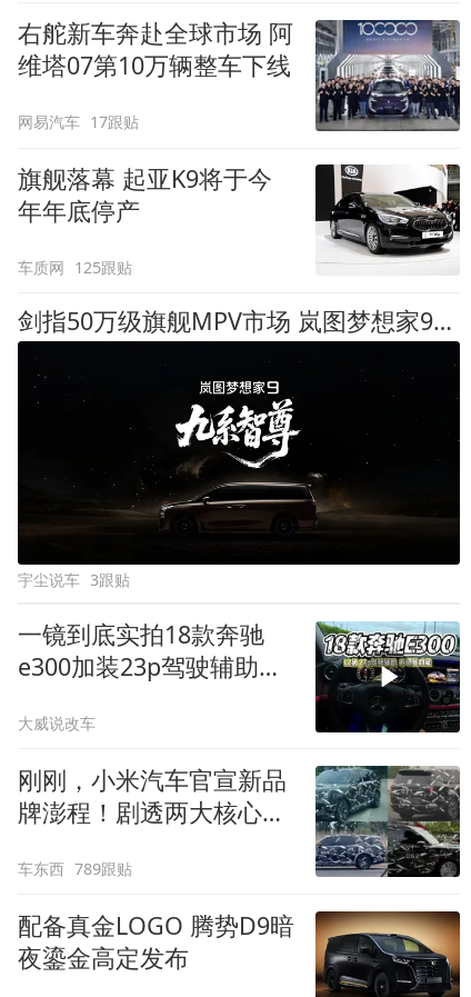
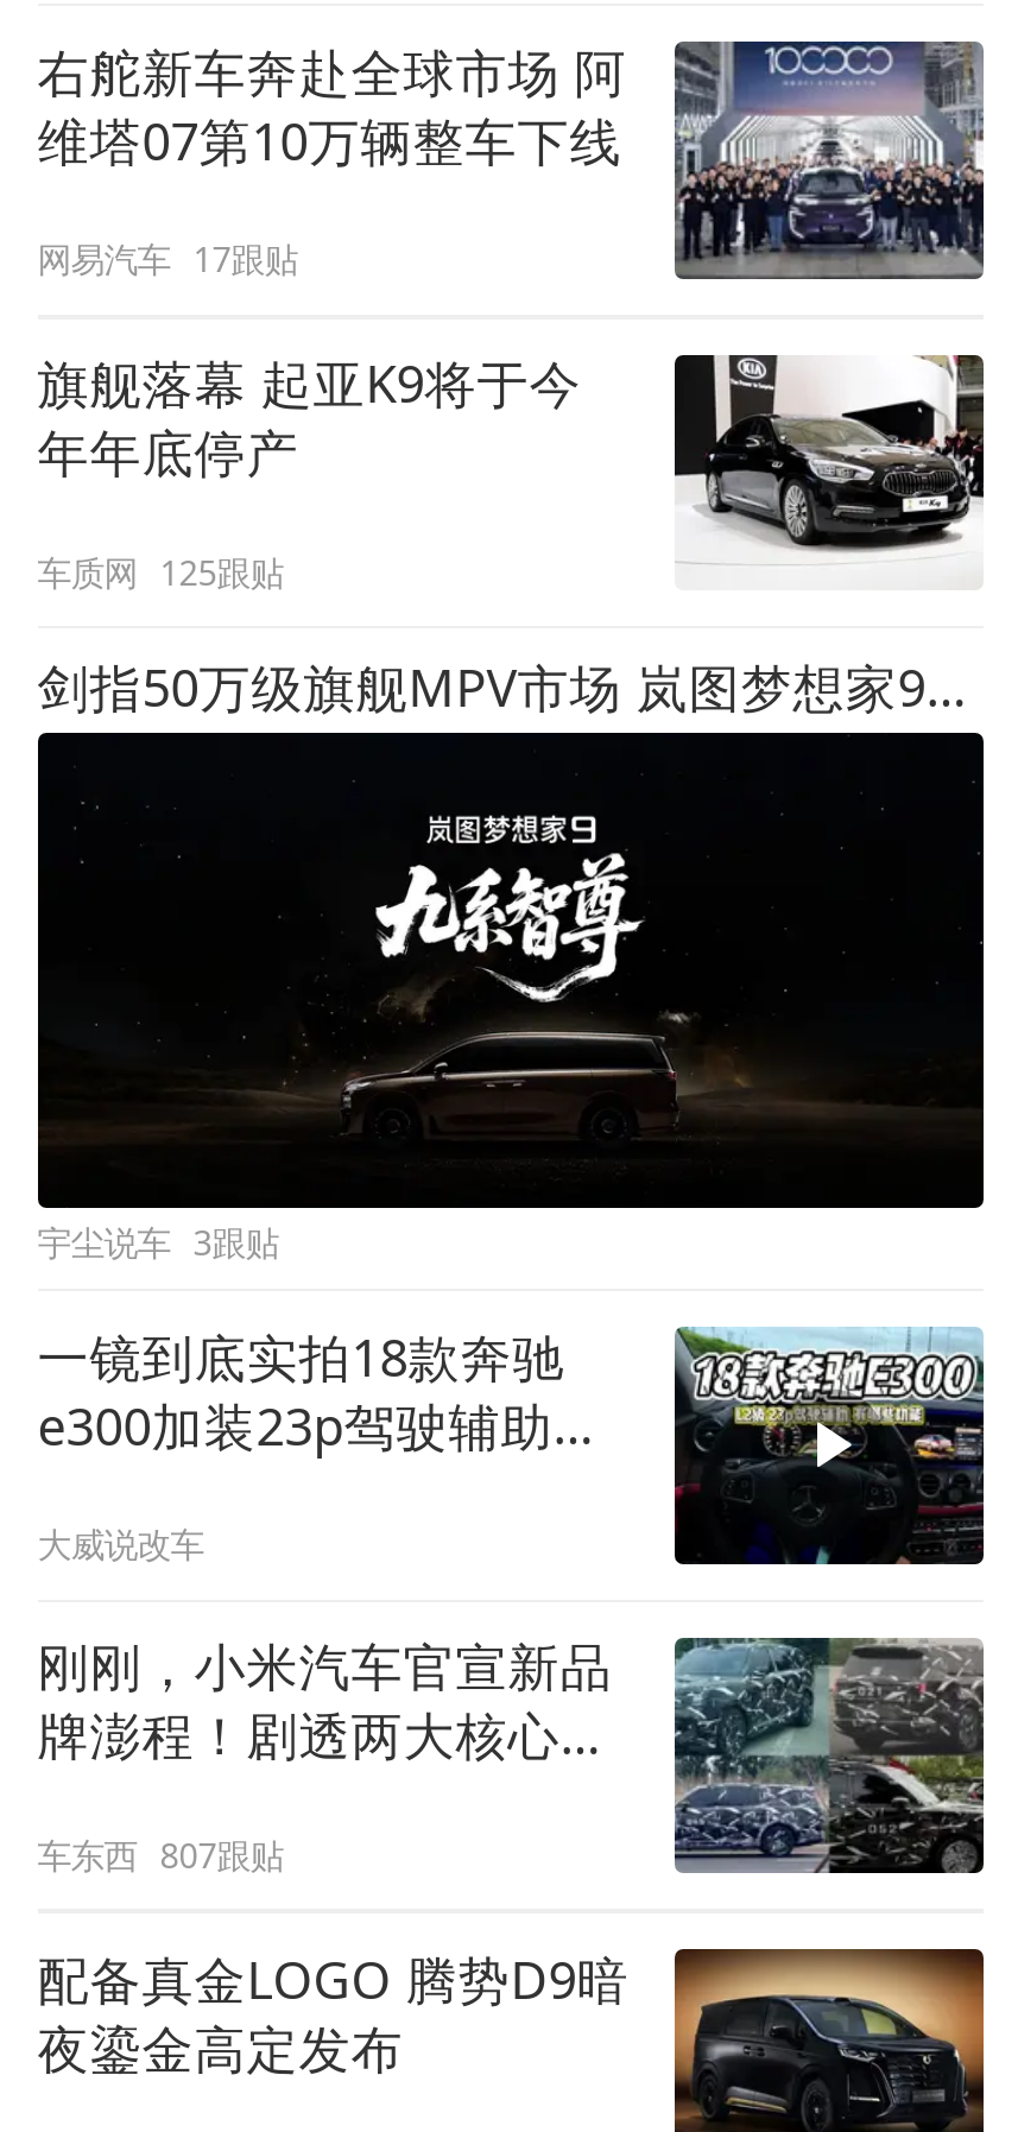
- 车东西 789跟贴
+ 车东西 807跟贴
